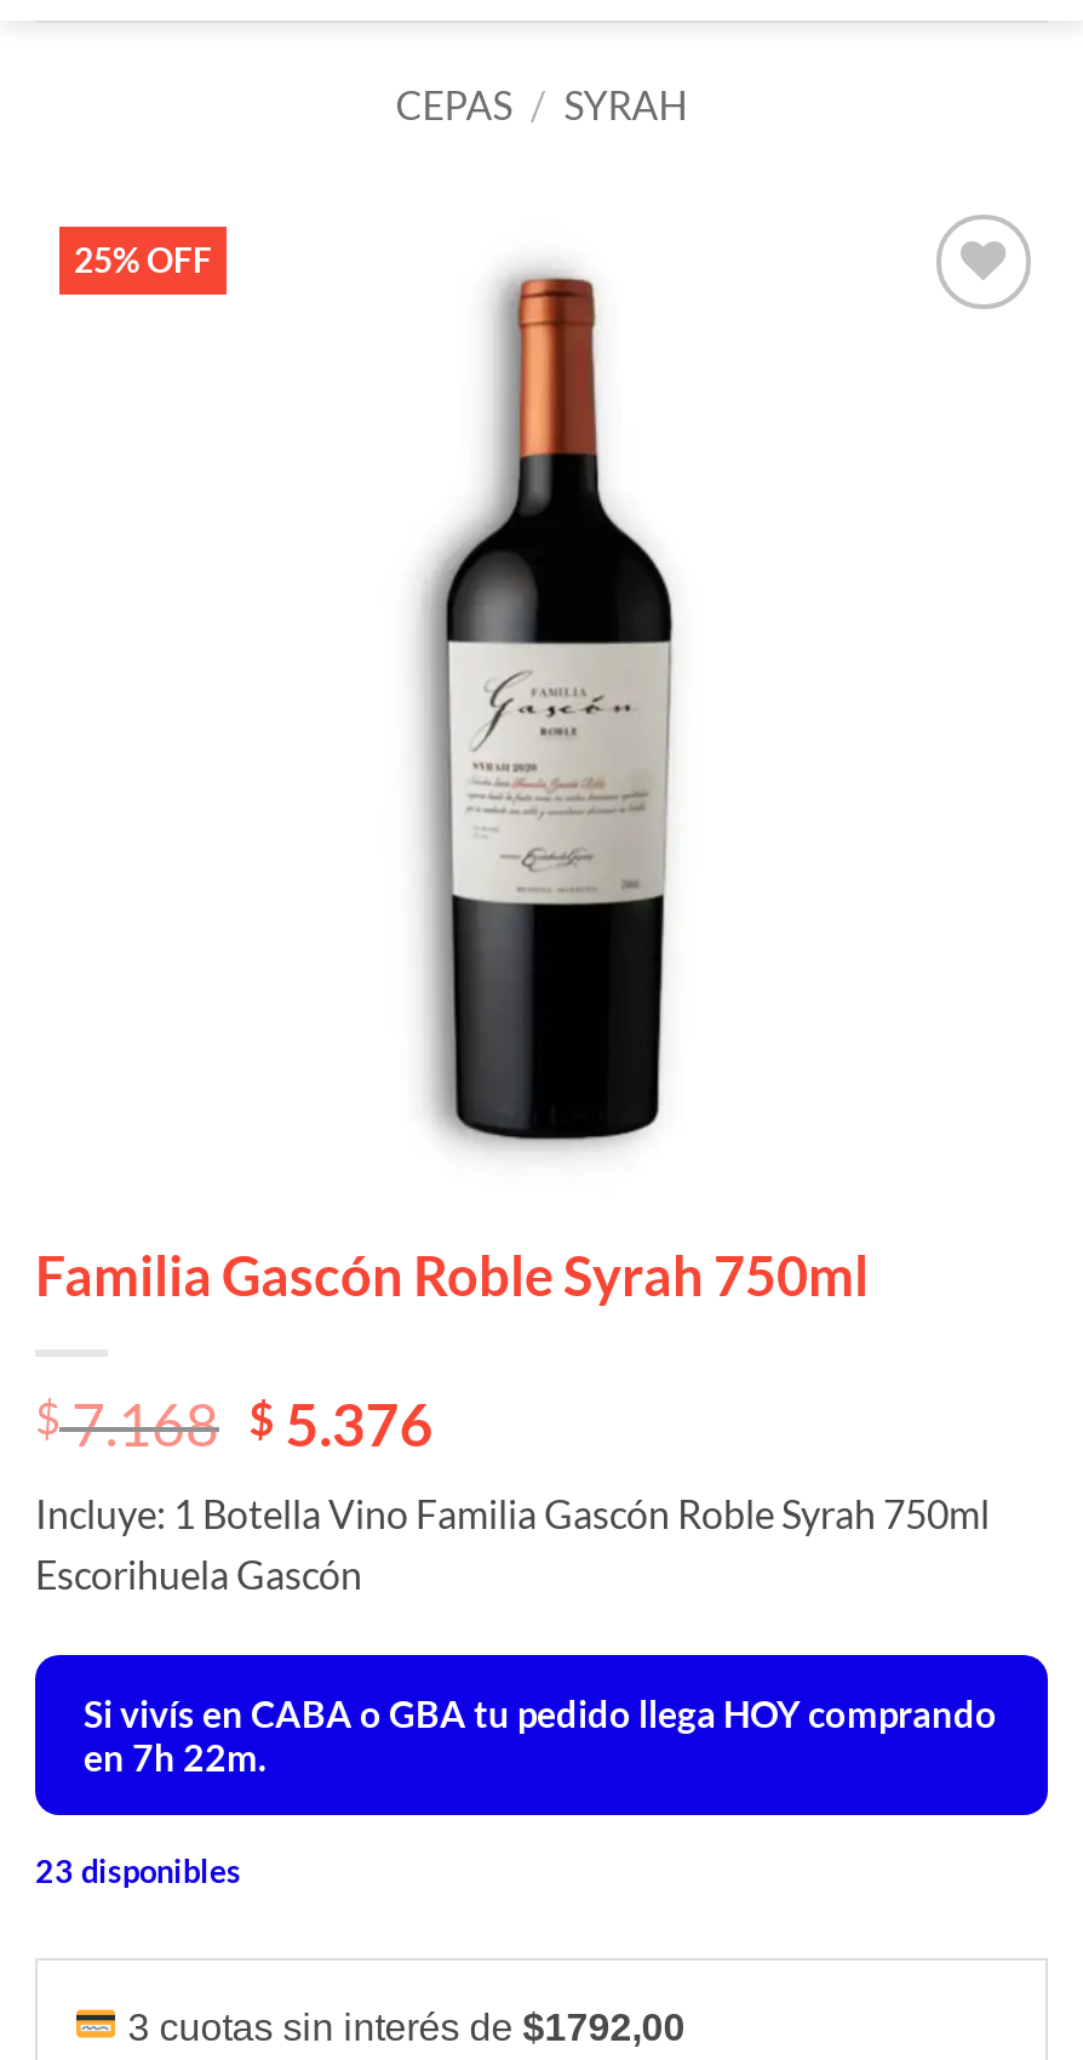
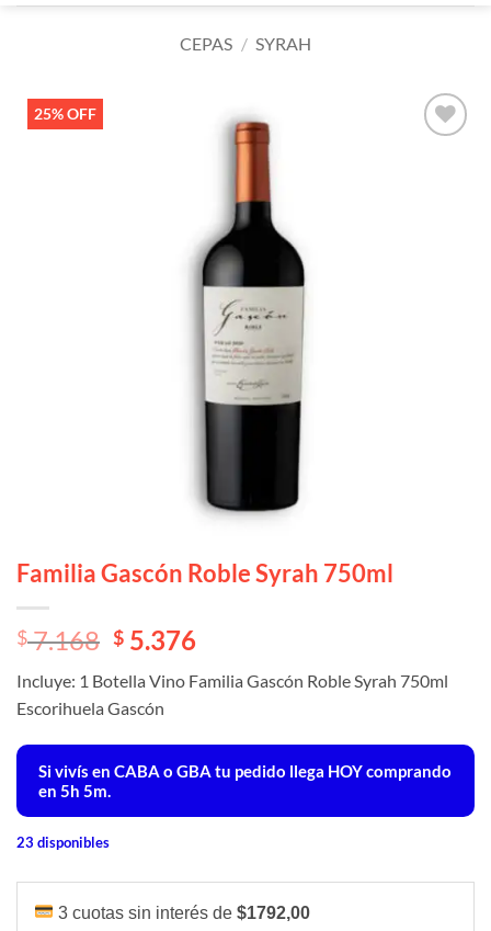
- en 7h 22m.
+ en 5h 5m.
